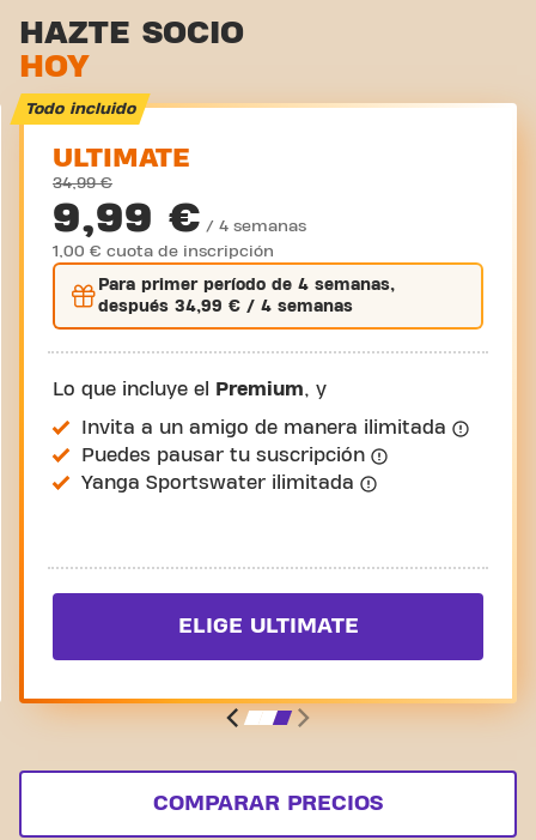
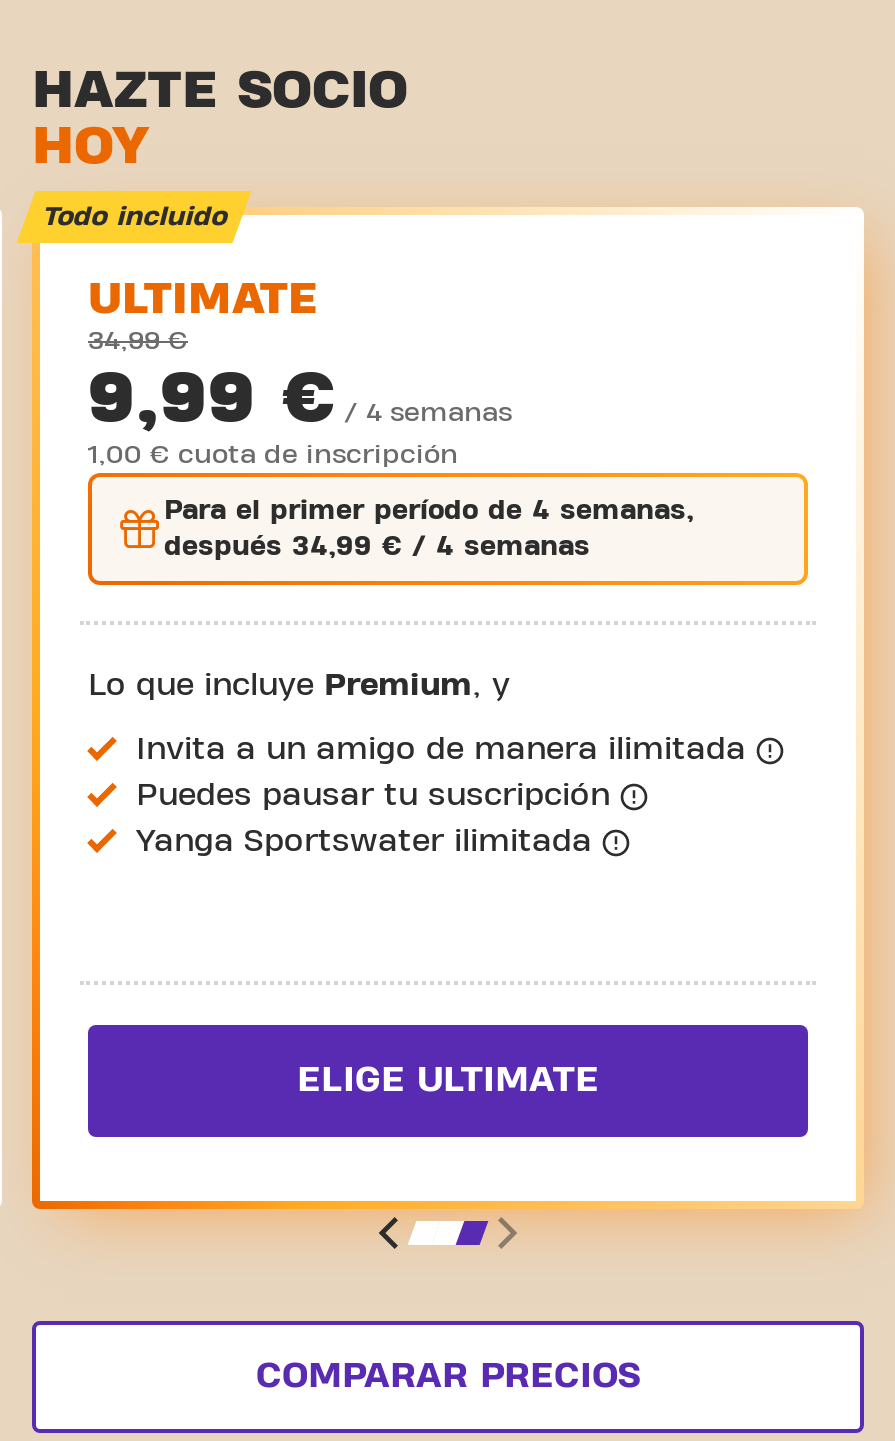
- Para primer período de 4 semanas,
+ Para el primer período de 4 semanas,

- Lo que incluye el Premium, y
+ Lo que incluye Premium, y
